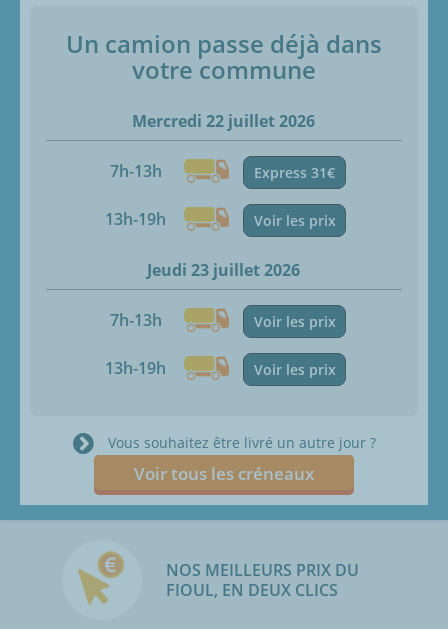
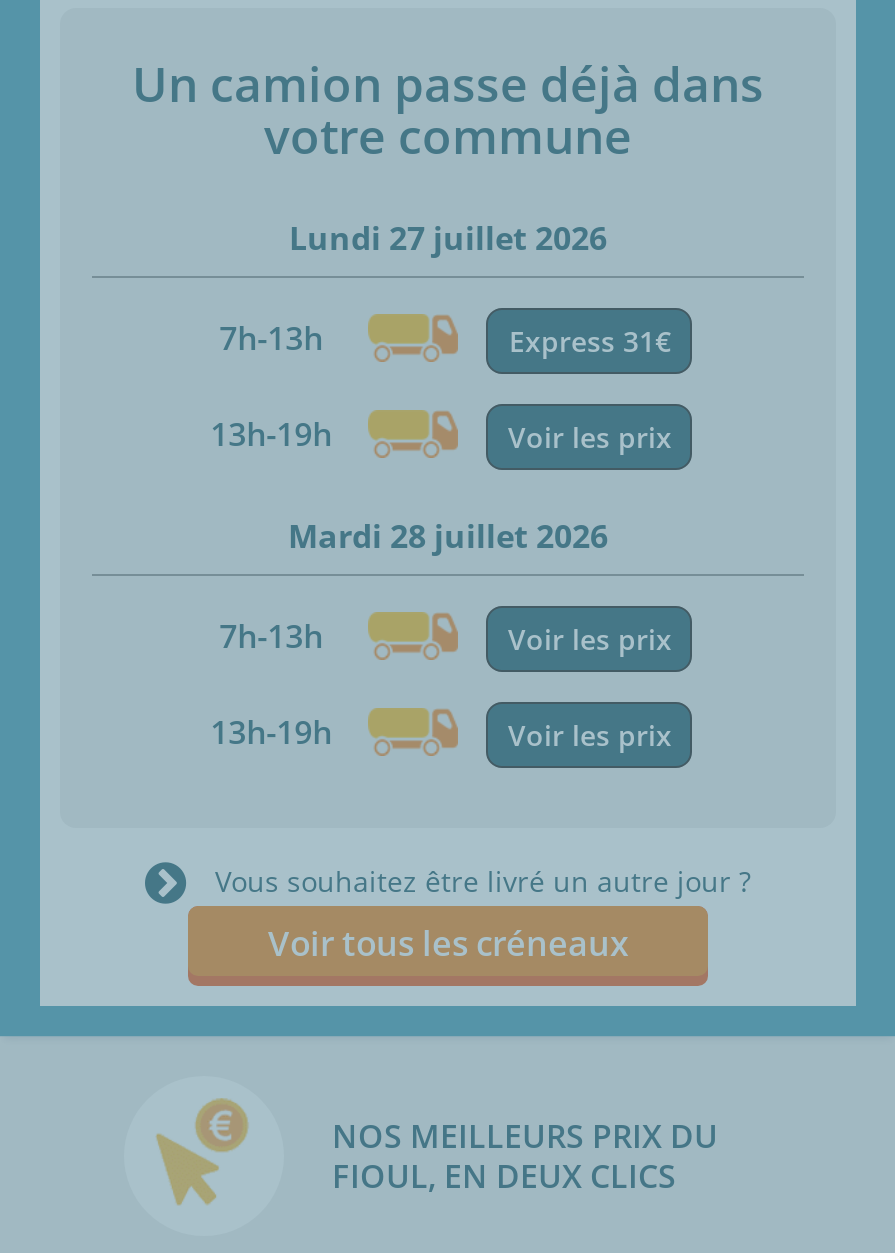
- Mercredi 22 juillet 2026
+ Lundi 27 juillet 2026

- Jeudi 23 juillet 2026
+ Mardi 28 juillet 2026
